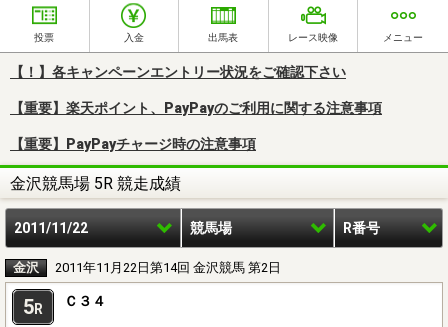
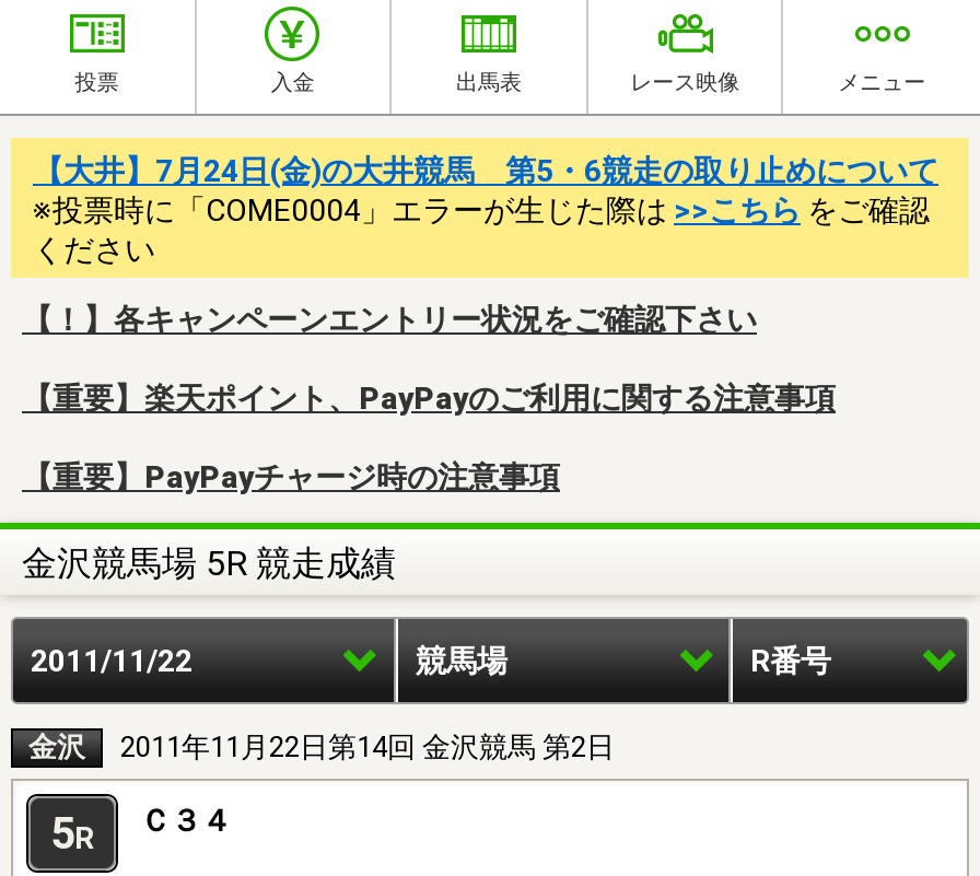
+ 【大井】7月24日(金)の大井競馬 第5・6競走の取り止めについて
+ ※投票時に「COME0004」エラーが生じた際は>>こちらをご確認
+ ください
